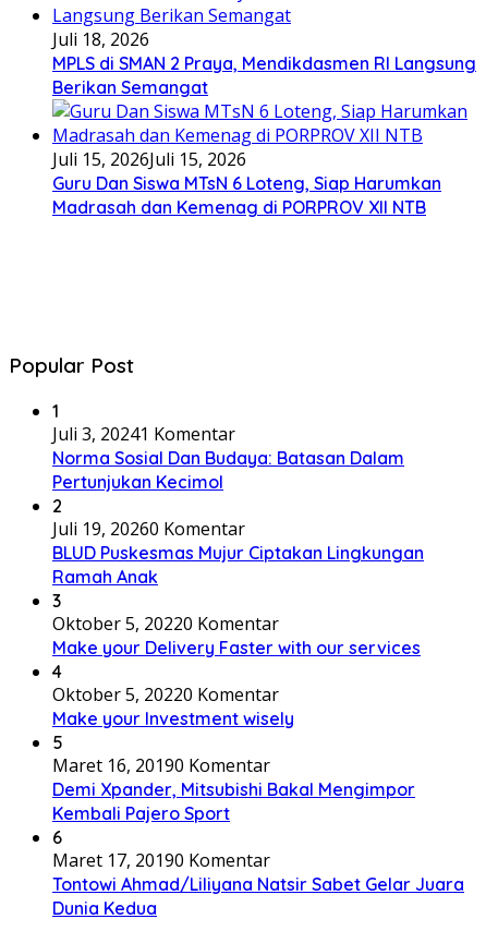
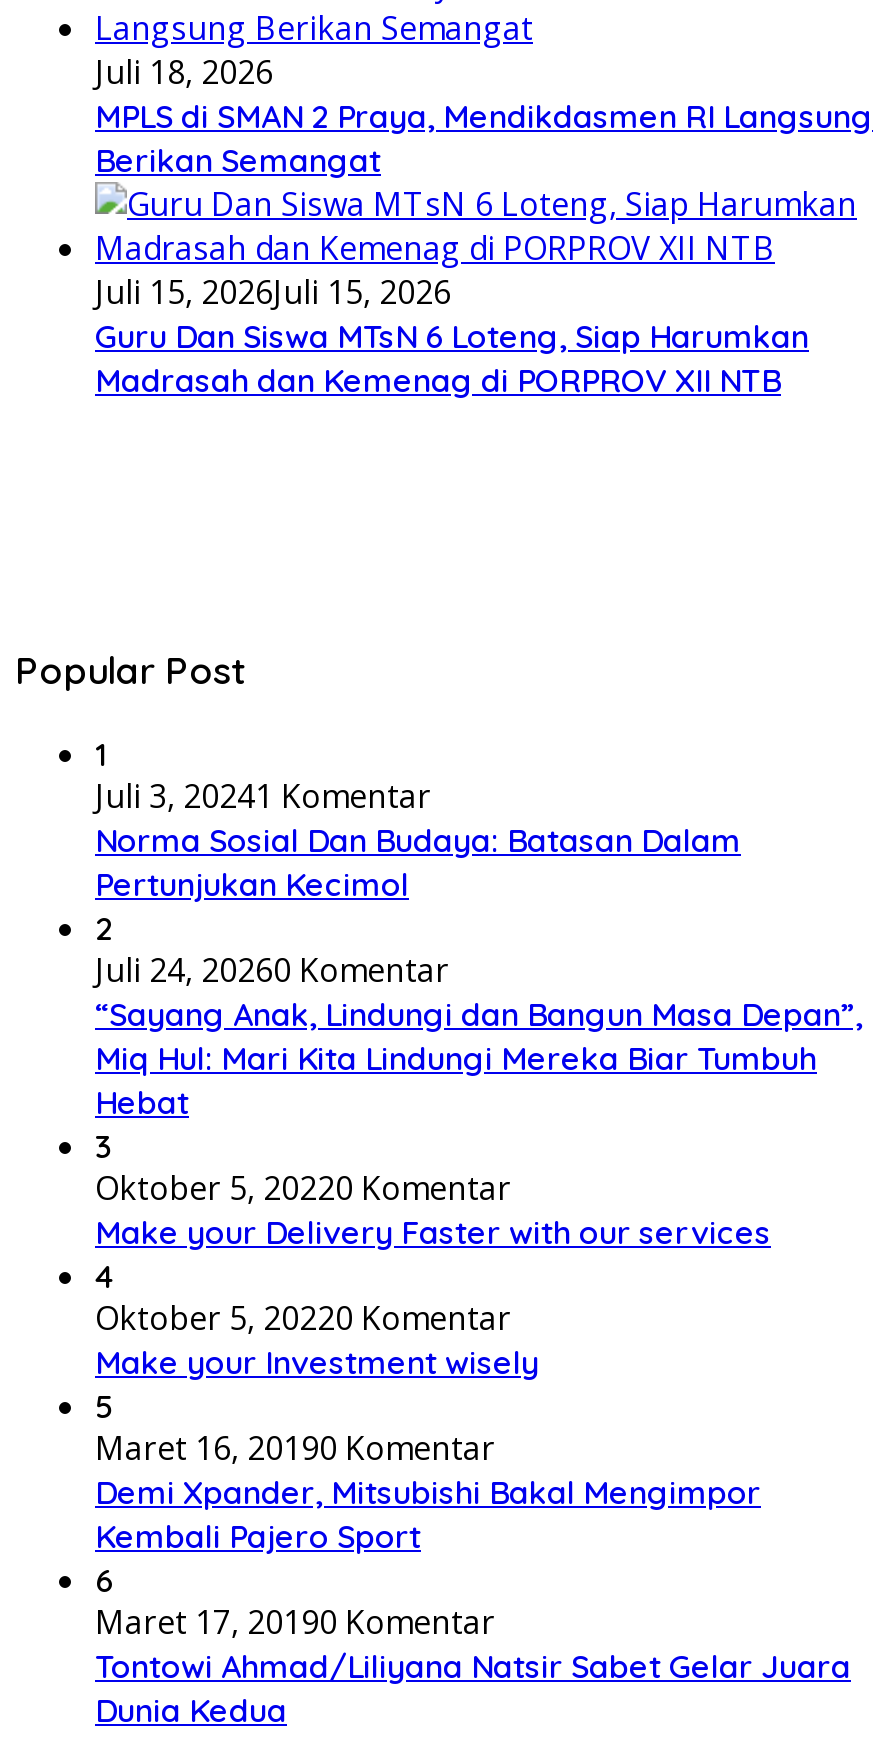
- Juli 19, 20260 Komentar
- BLUD Puskesmas Mujur Ciptakan Lingkungan
- Ramah Anak
+ Juli 24, 20260 Komentar
+ “Sayang Anak, Lindungi dan Bangun Masa Depan”,
+ Miq Hul: Mari Kita Lindungi Mereka Biar Tumbuh
+ Hebat
